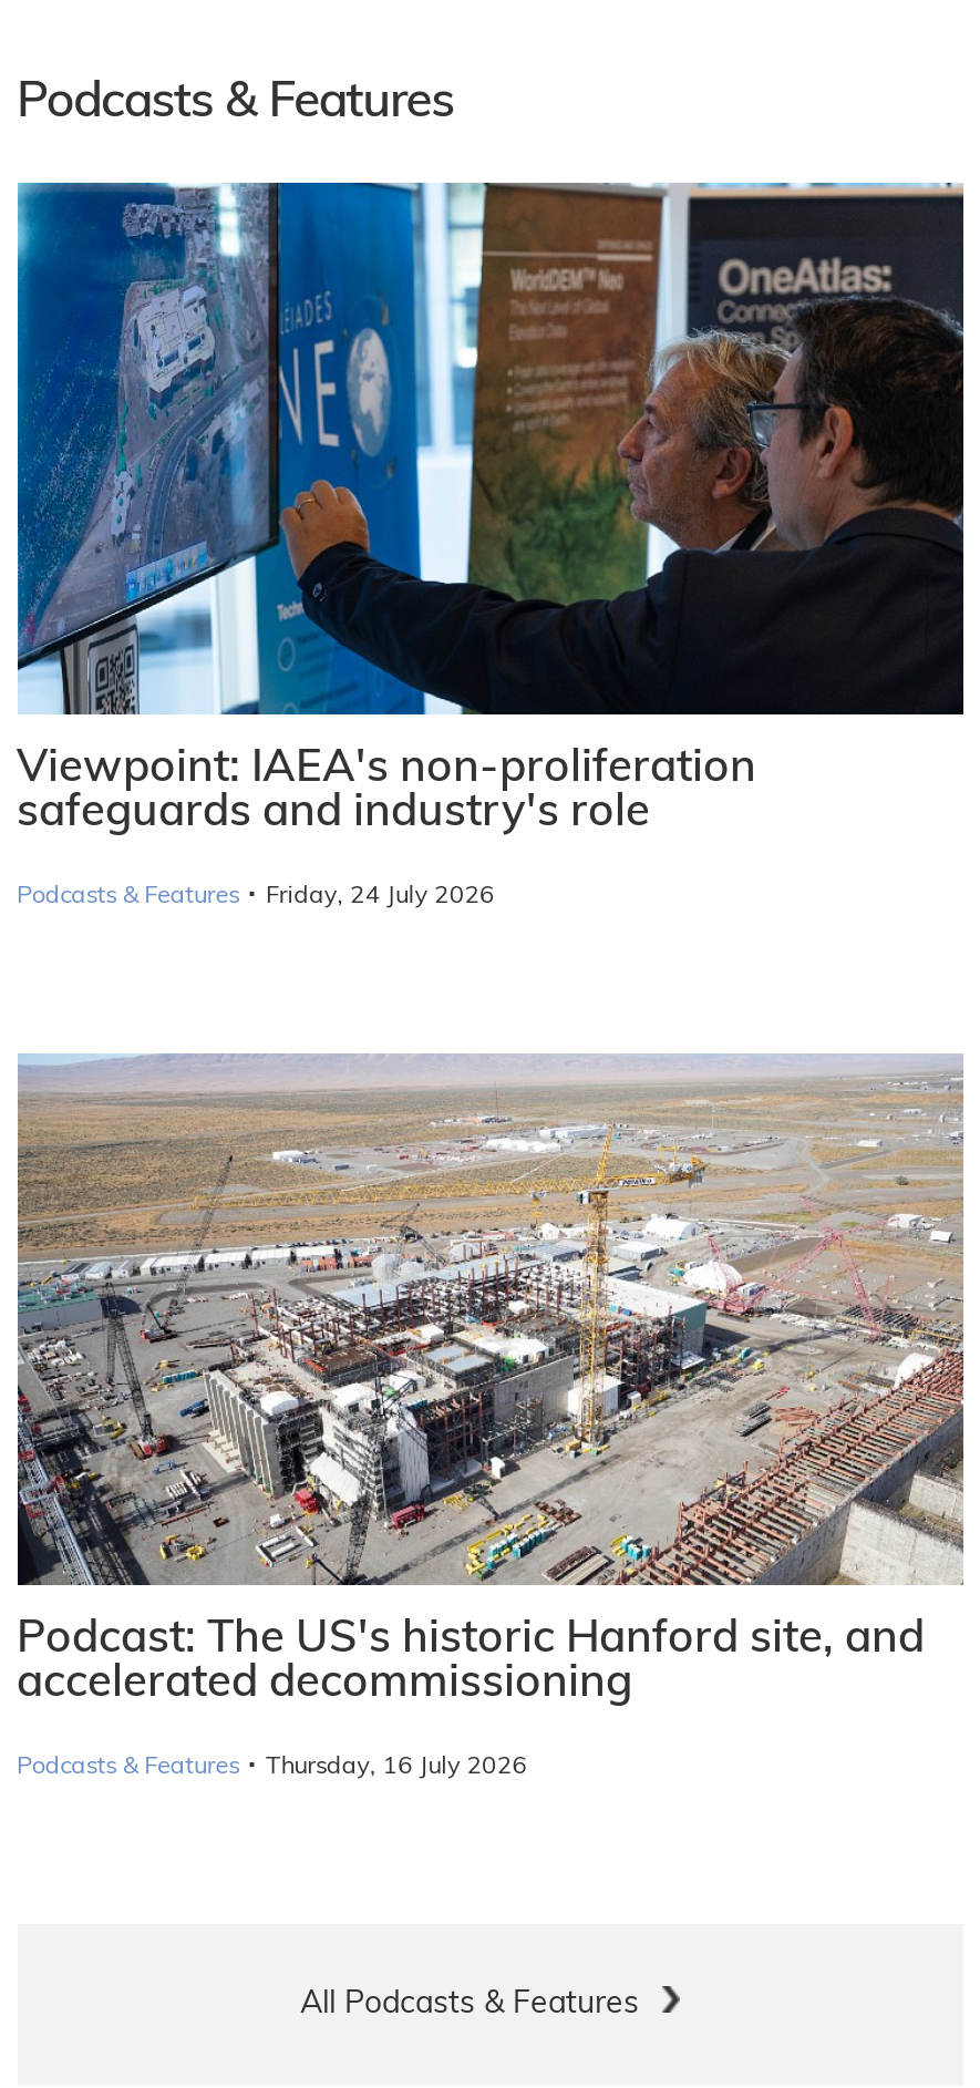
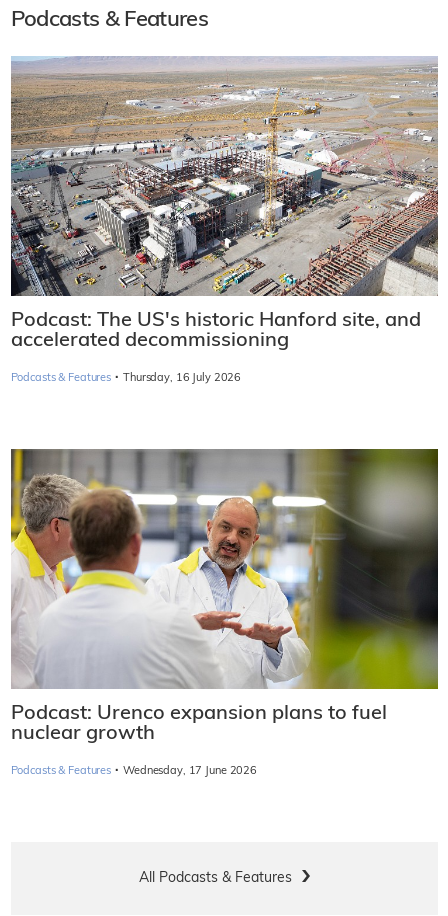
- [image]
- Viewpoint: IAEA's non-proliferation
- safeguards and industry's role
- Podcasts & Features · Friday, 24 July 2026

moved up: [image] | Podcast: The US's historic Hanford site, and | accelerated decommissioning | Podcasts & Features · Thursday, 16 July 2026

+ [image]
+ Podcast: Urenco expansion plans to fuel
+ nuclear growth
+ Podcasts & Features · Wednesday, 17 June 2026
